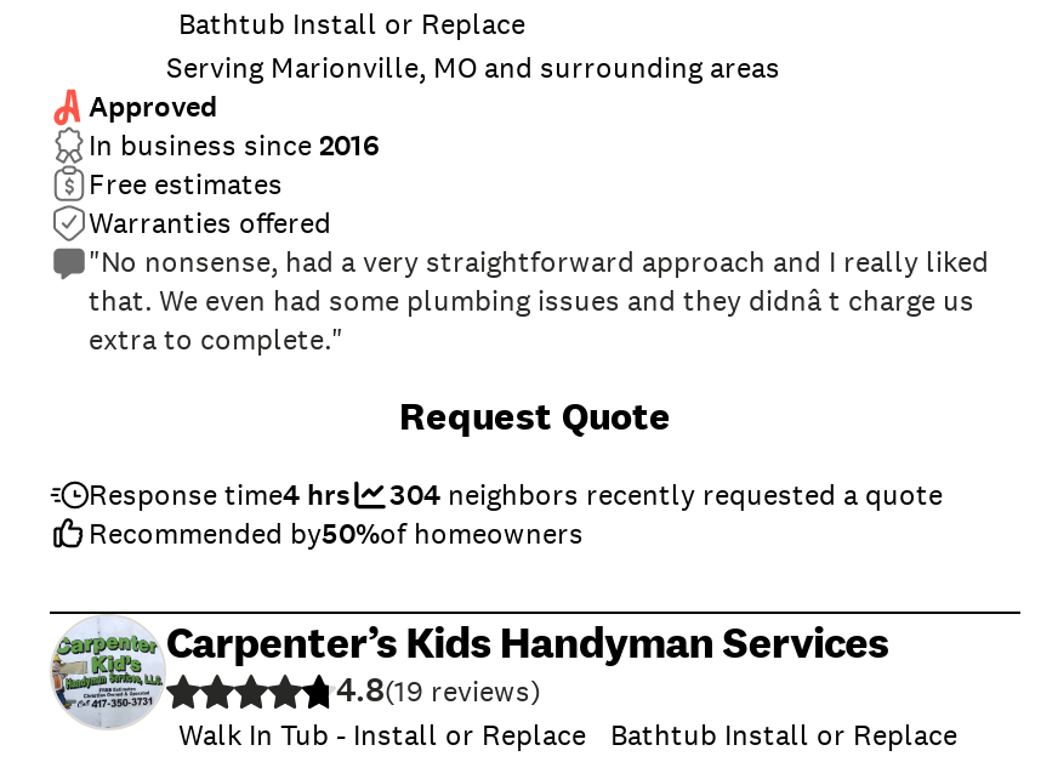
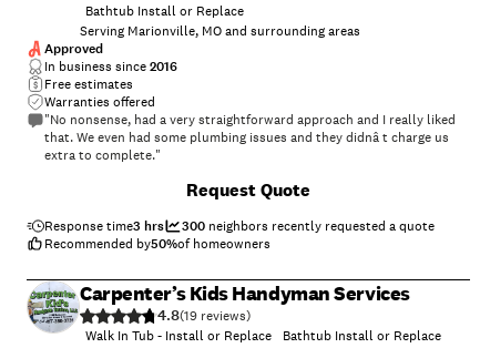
- Response time4 hrs
+ Response time3 hrs

- 304 neighbors recently requested a quote
+ 300 neighbors recently requested a quote
